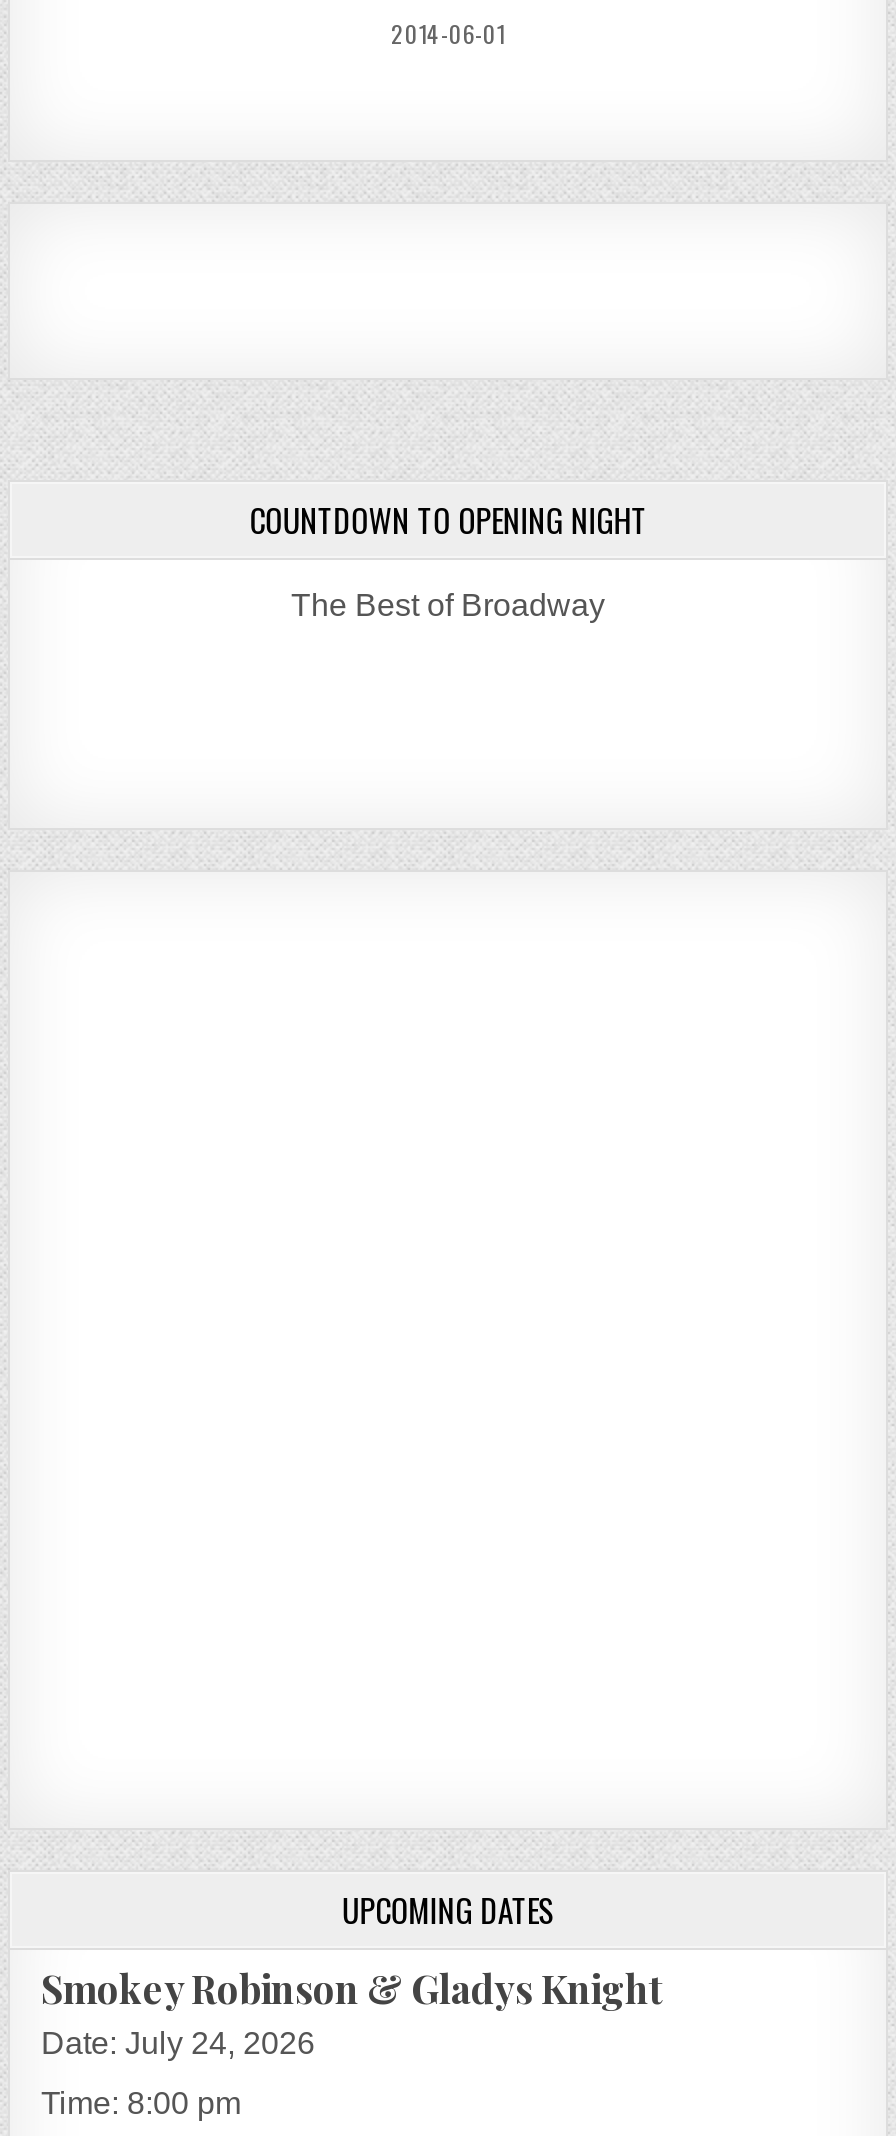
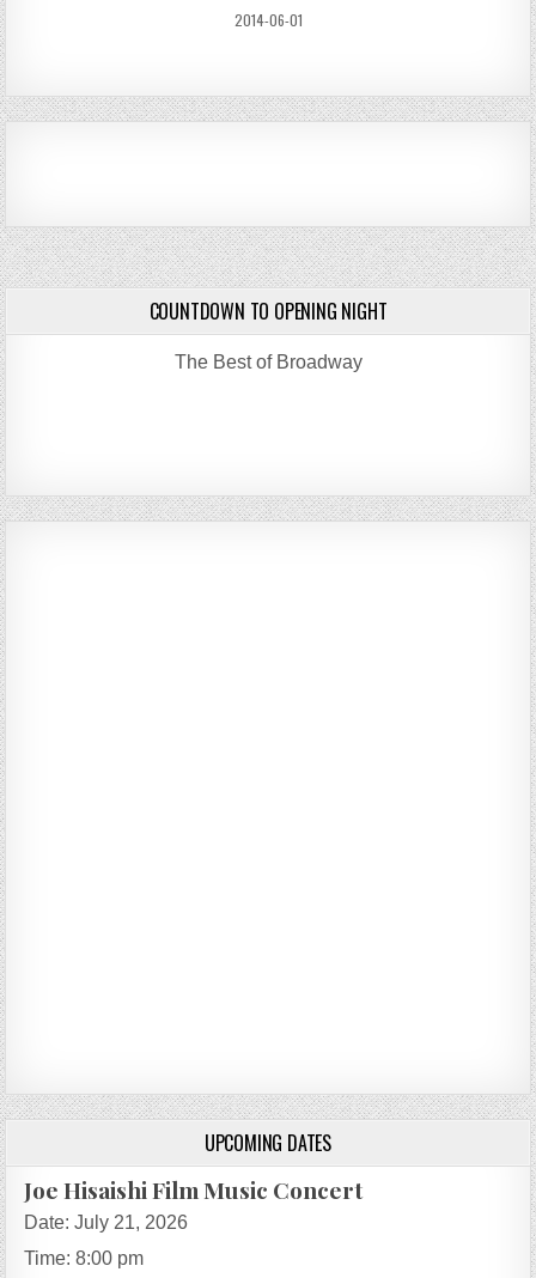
- Smokey Robinson & Gladys Knight
- Date: July 24, 2026
+ Joe Hisaishi Film Music Concert
+ Date: July 21, 2026
